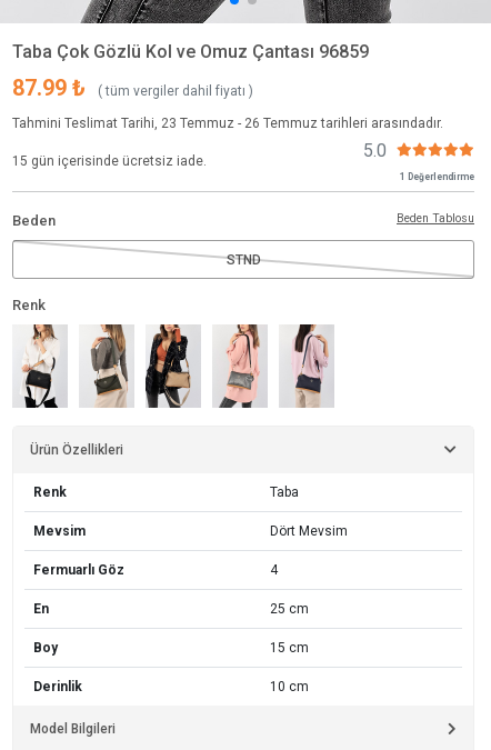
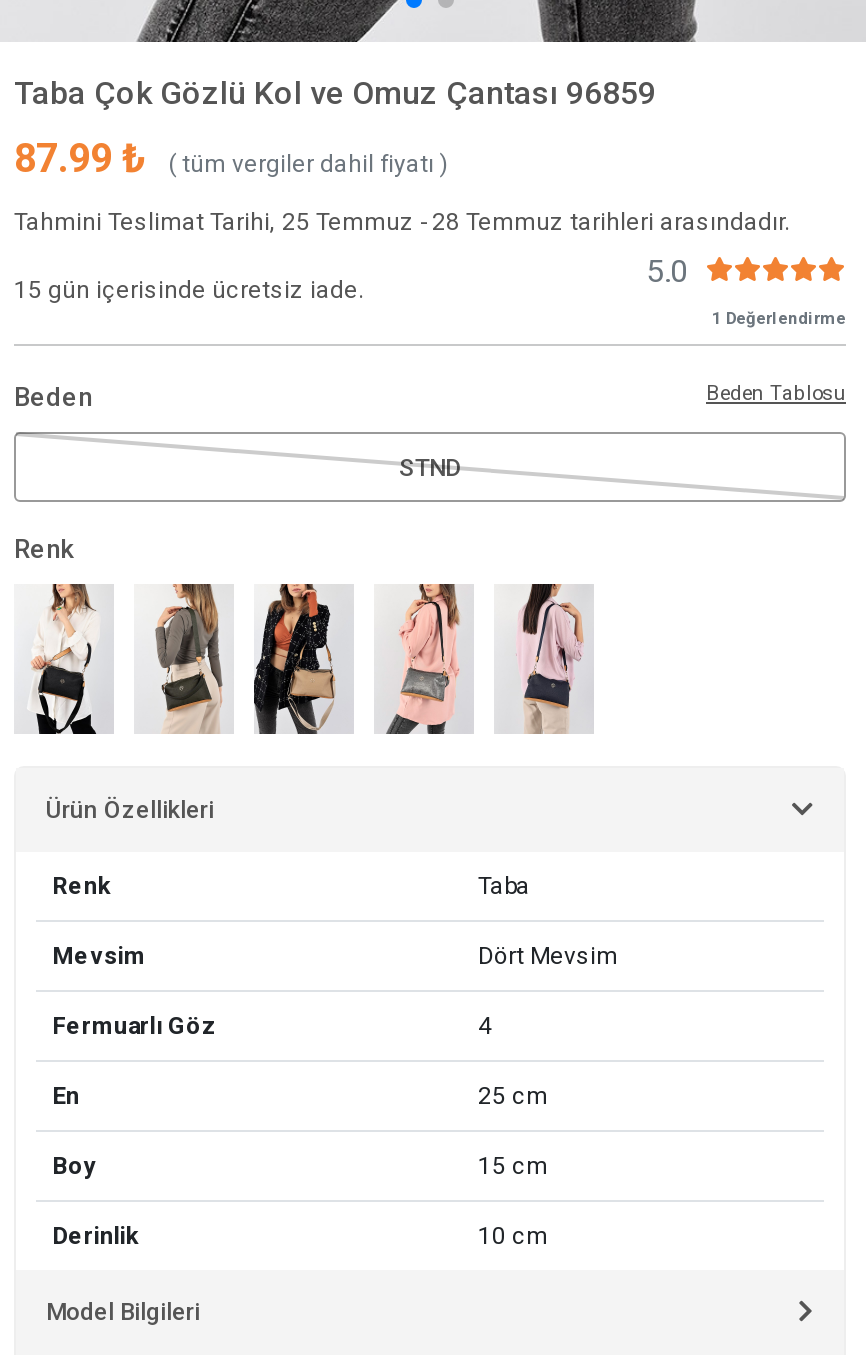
- Tahmini Teslimat Tarihi, 23 Temmuz - 26 Temmuz tarihleri arasındadır.
+ Tahmini Teslimat Tarihi, 25 Temmuz - 28 Temmuz tarihleri arasındadır.
